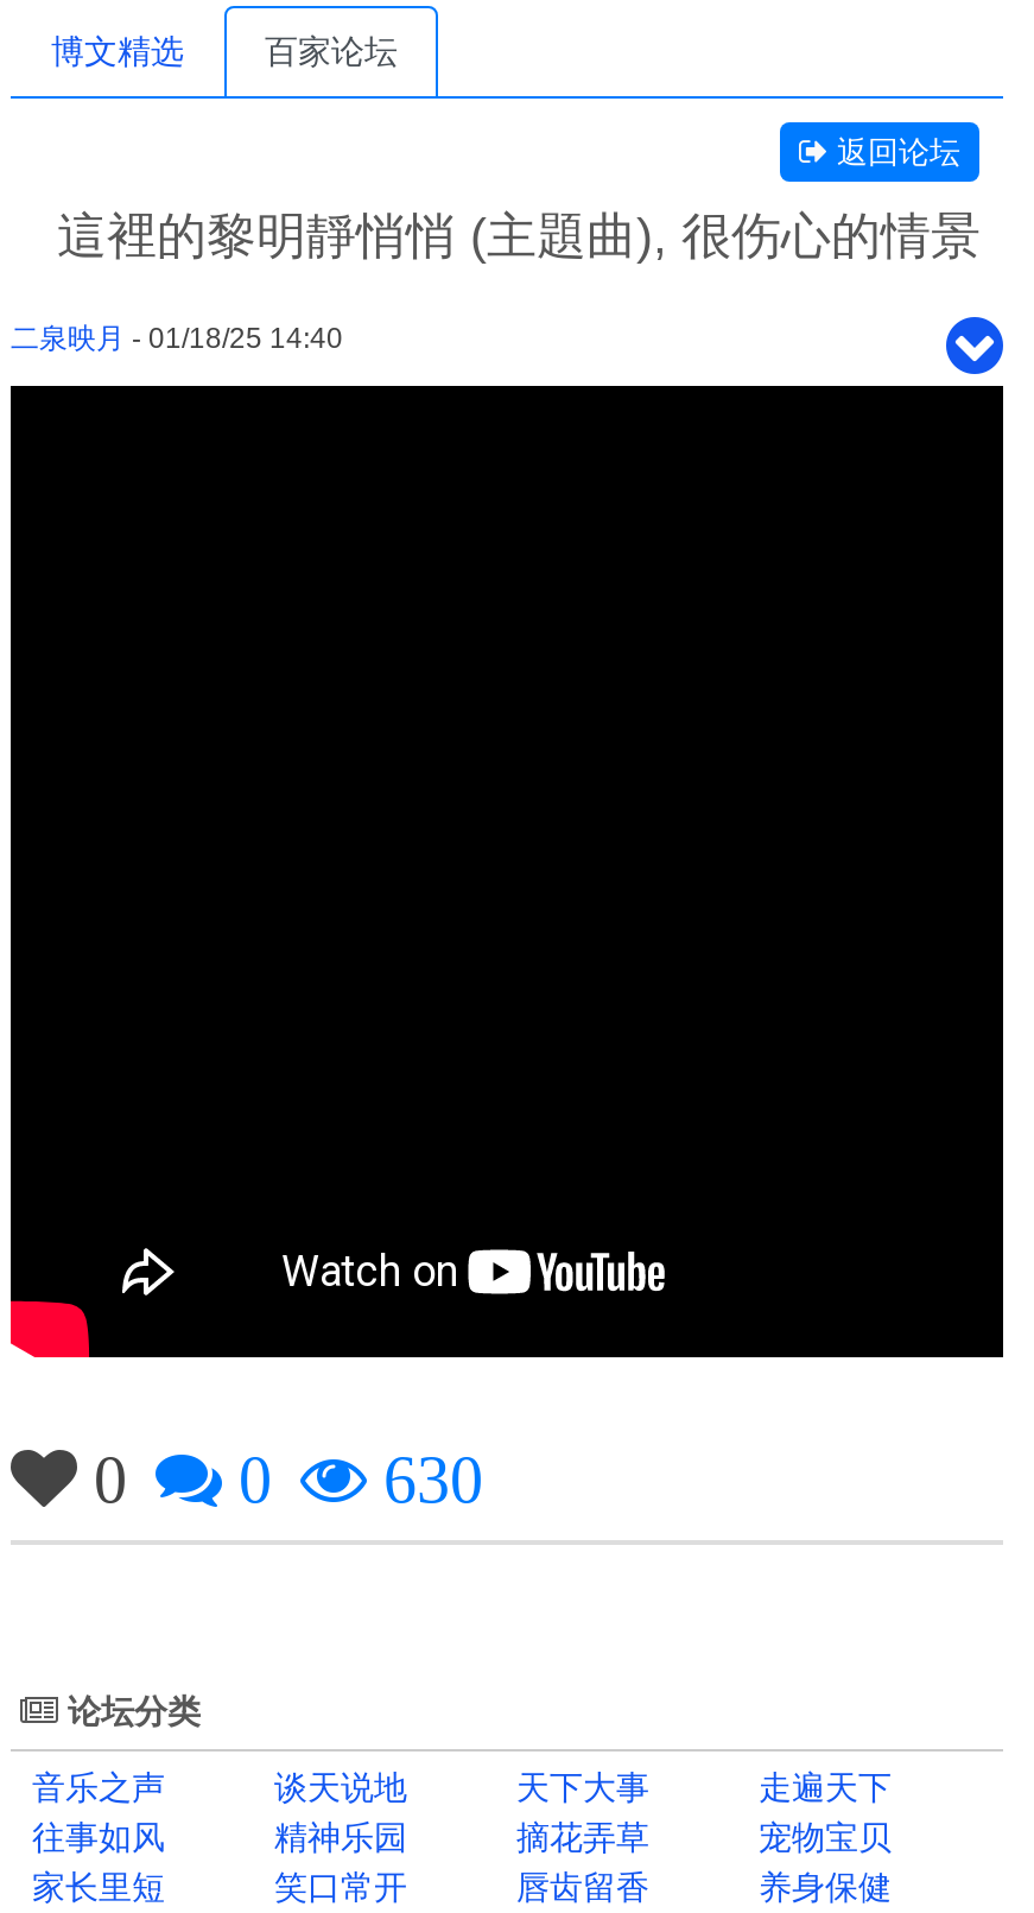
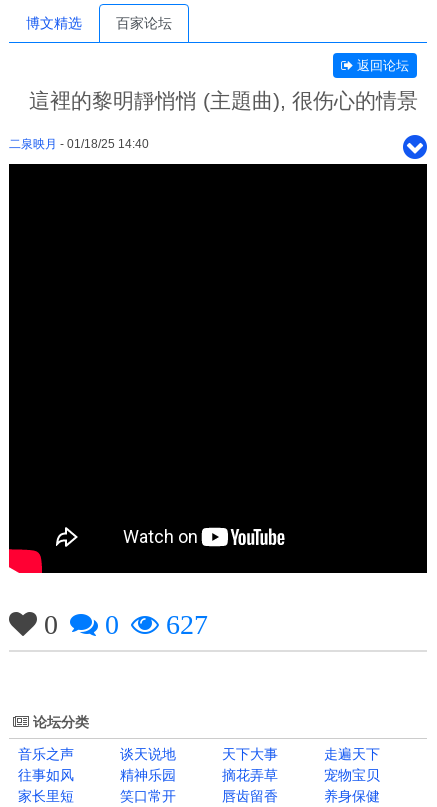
- 0 0 630
+ 0 0 627
